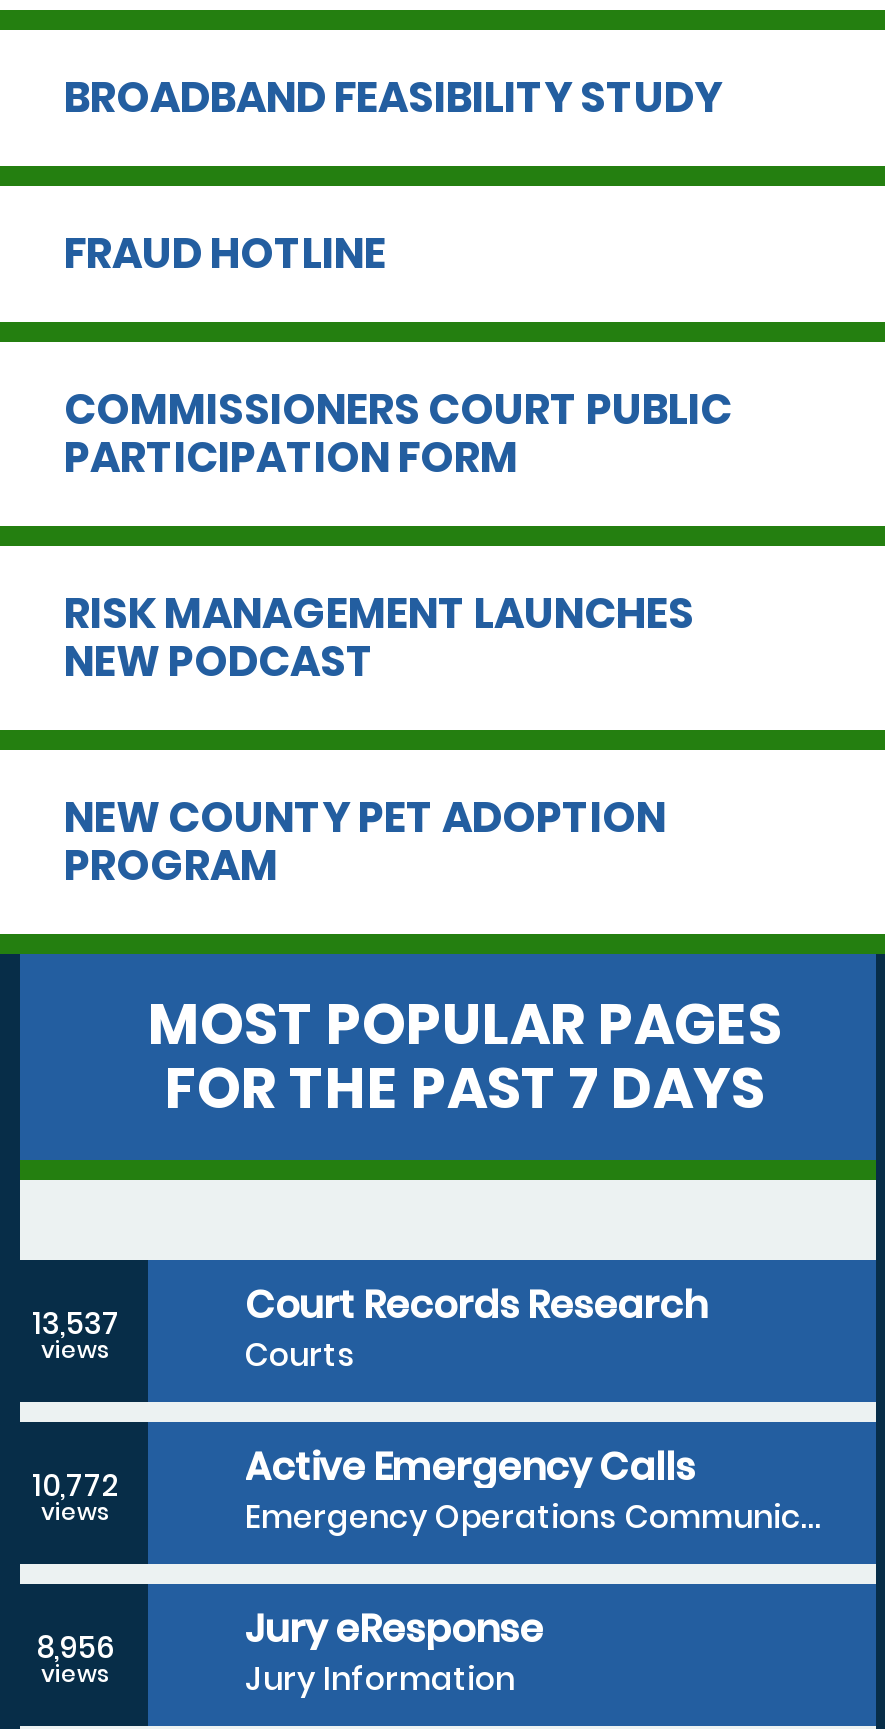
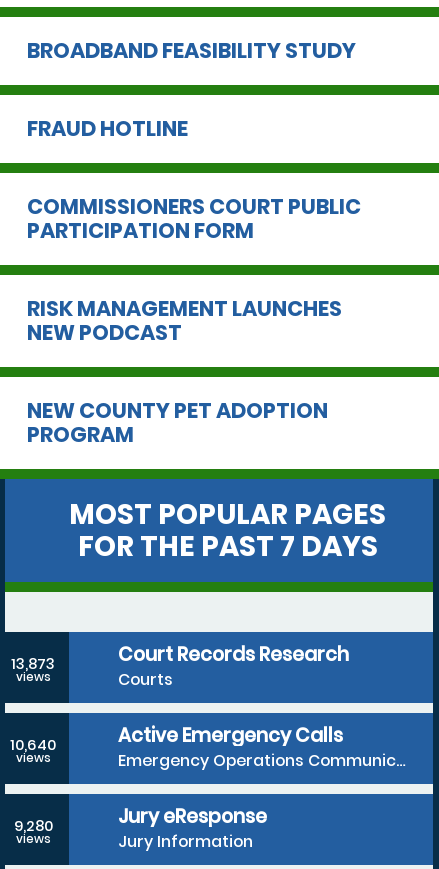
- 13,537
+ 13,873

- 10,772
+ 10,640

- 8,956
+ 9,280
